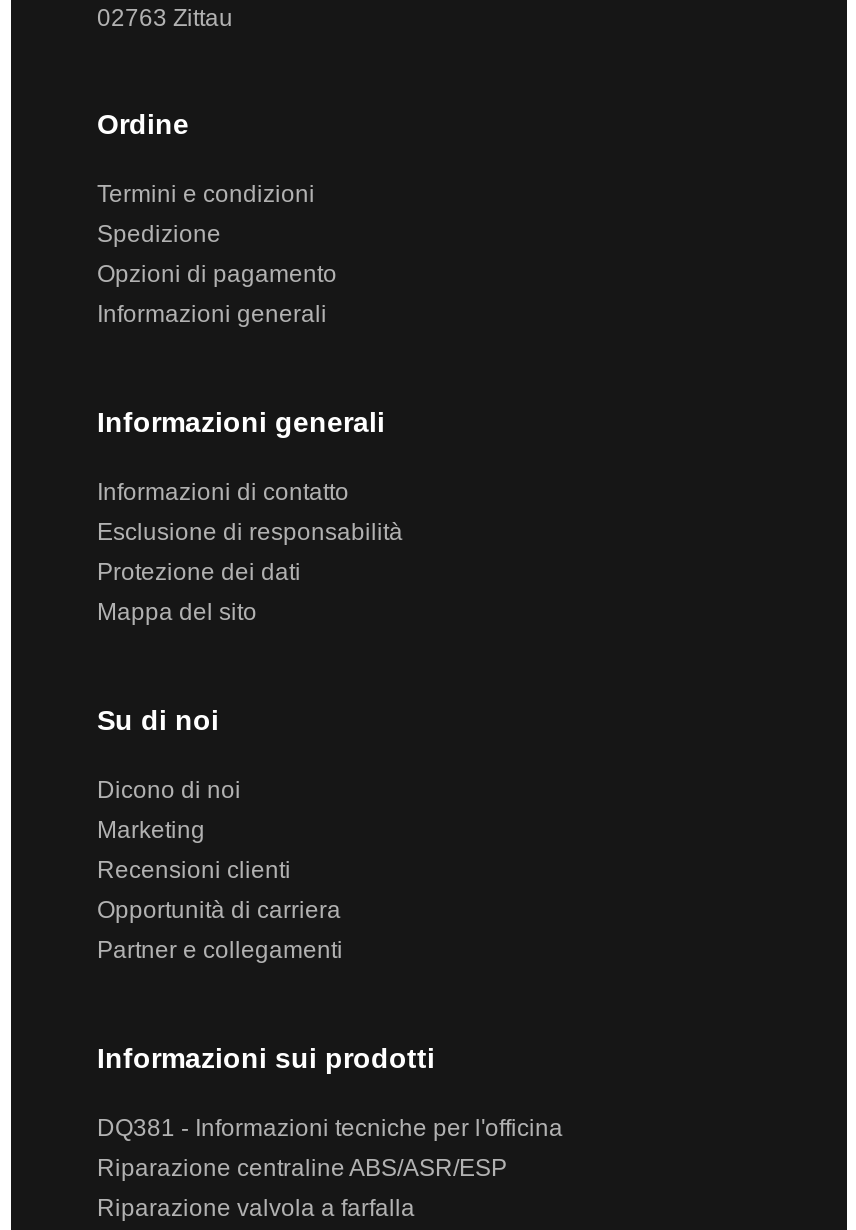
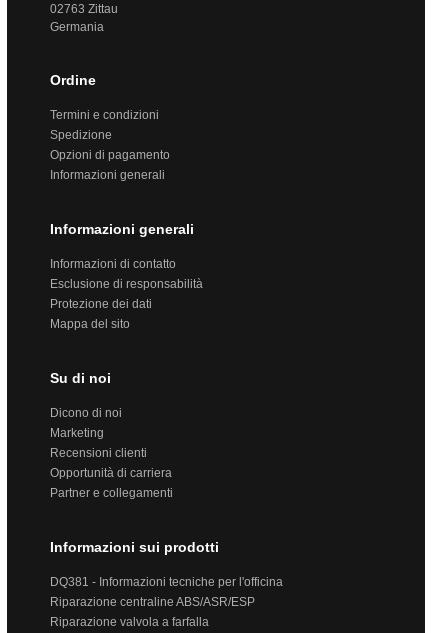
+ Germania
